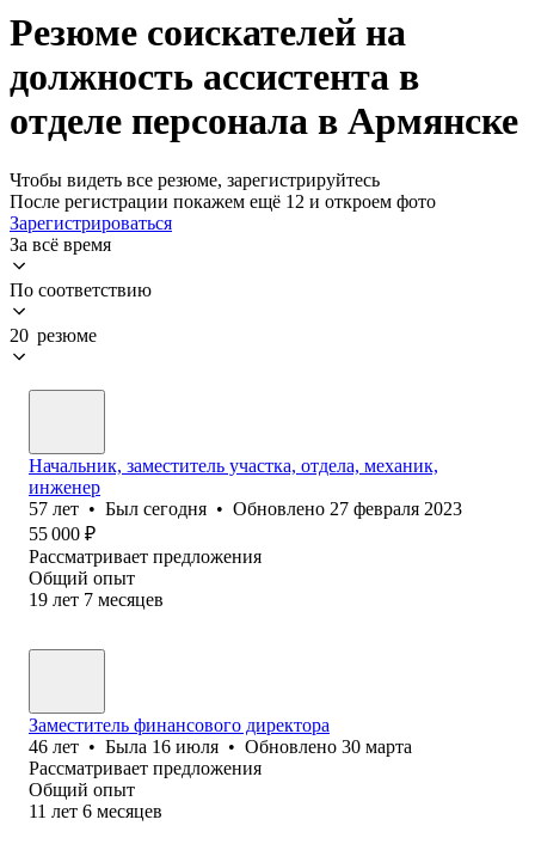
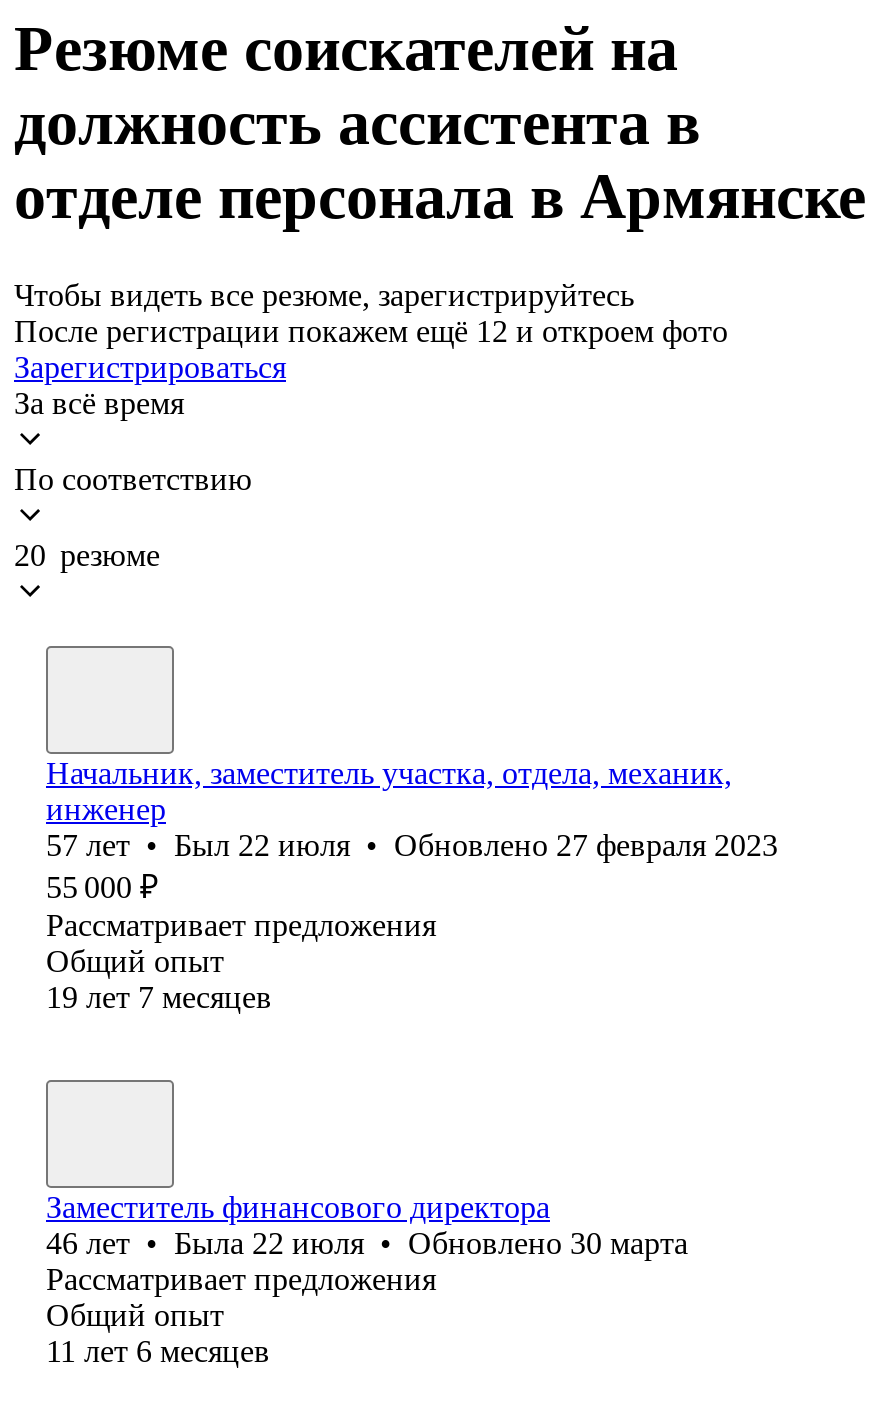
- 57 лет • Был сегодня • Обновлено 27 февраля 2023
+ 57 лет • Был 22 июля • Обновлено 27 февраля 2023

- 46 лет • Была 16 июля • Обновлено 30 марта
+ 46 лет • Была 22 июля • Обновлено 30 марта
